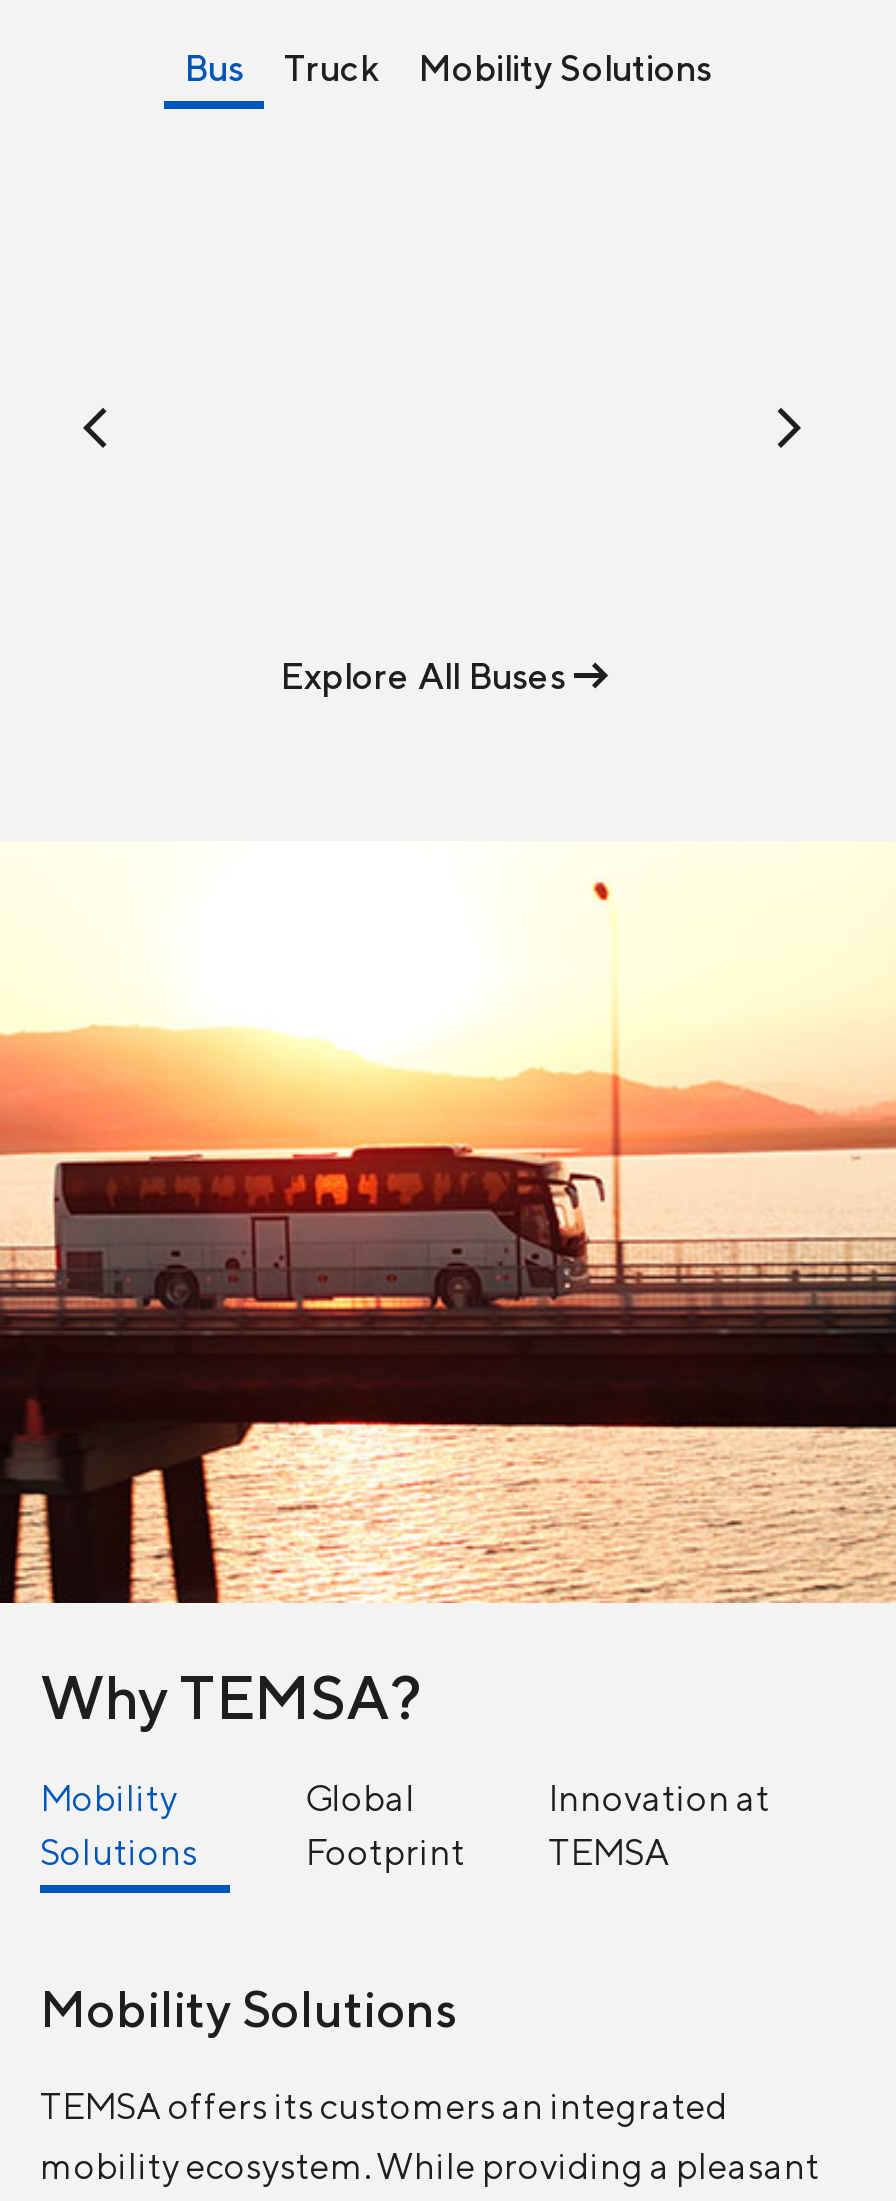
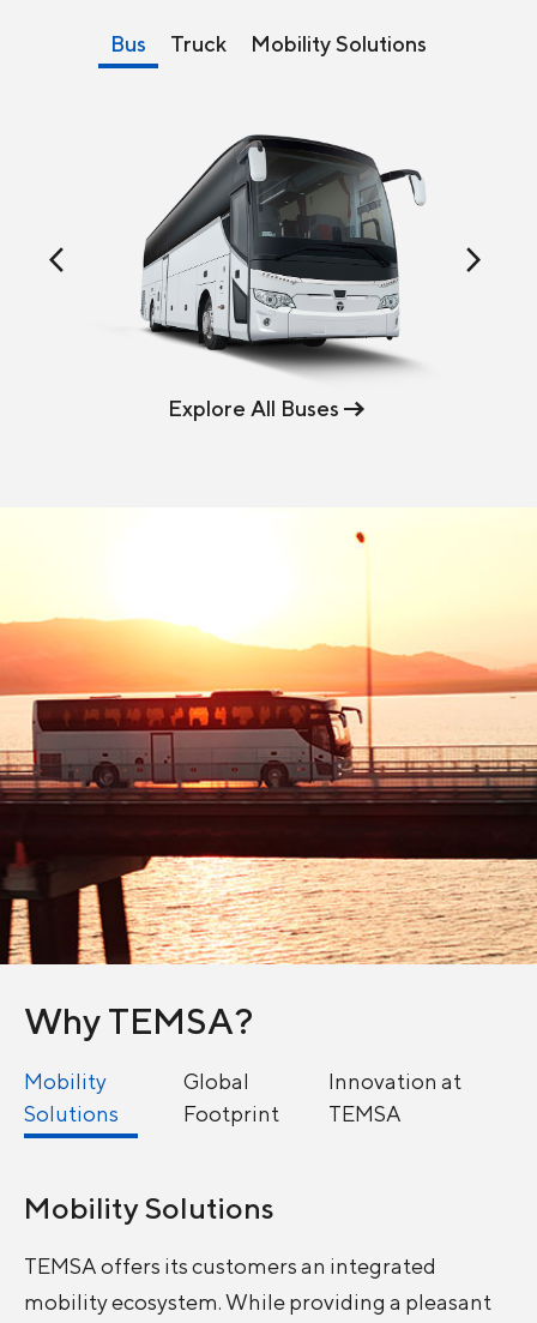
+ [image]
